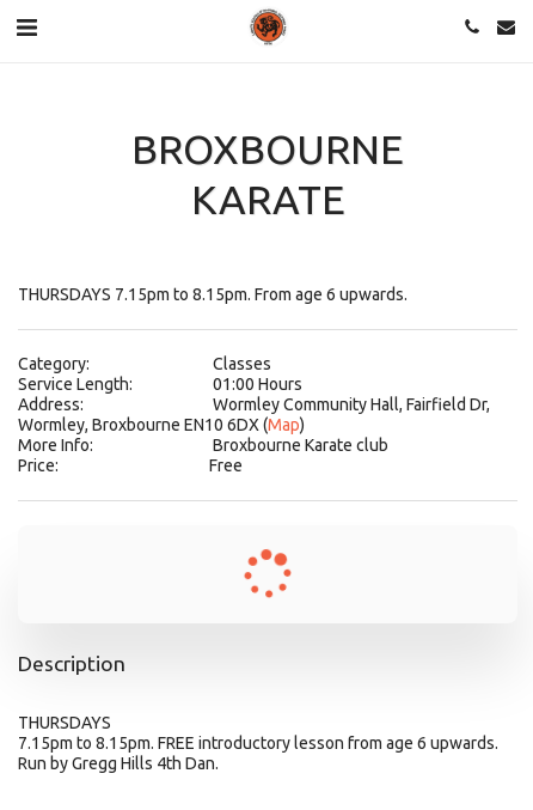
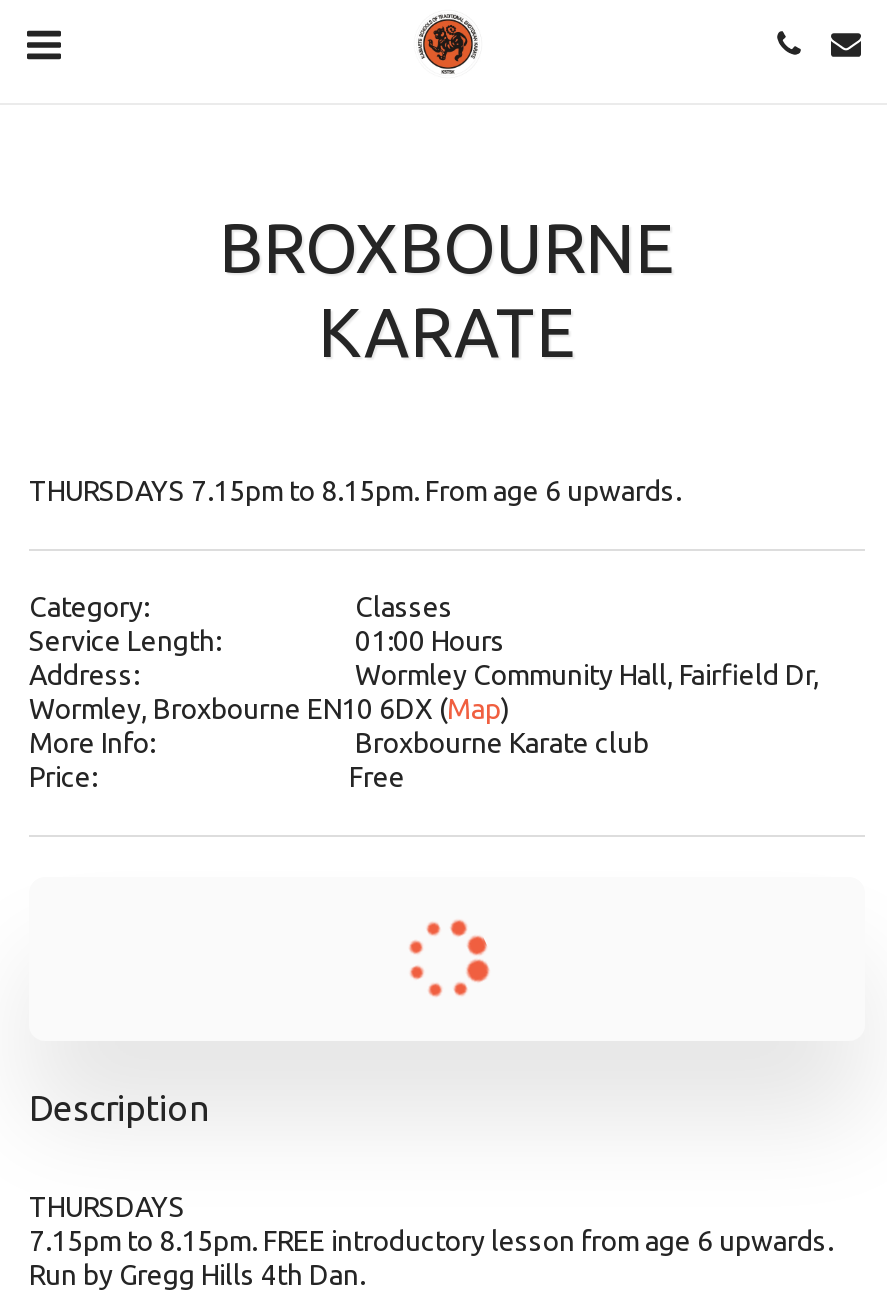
- [image]
+ [image]
